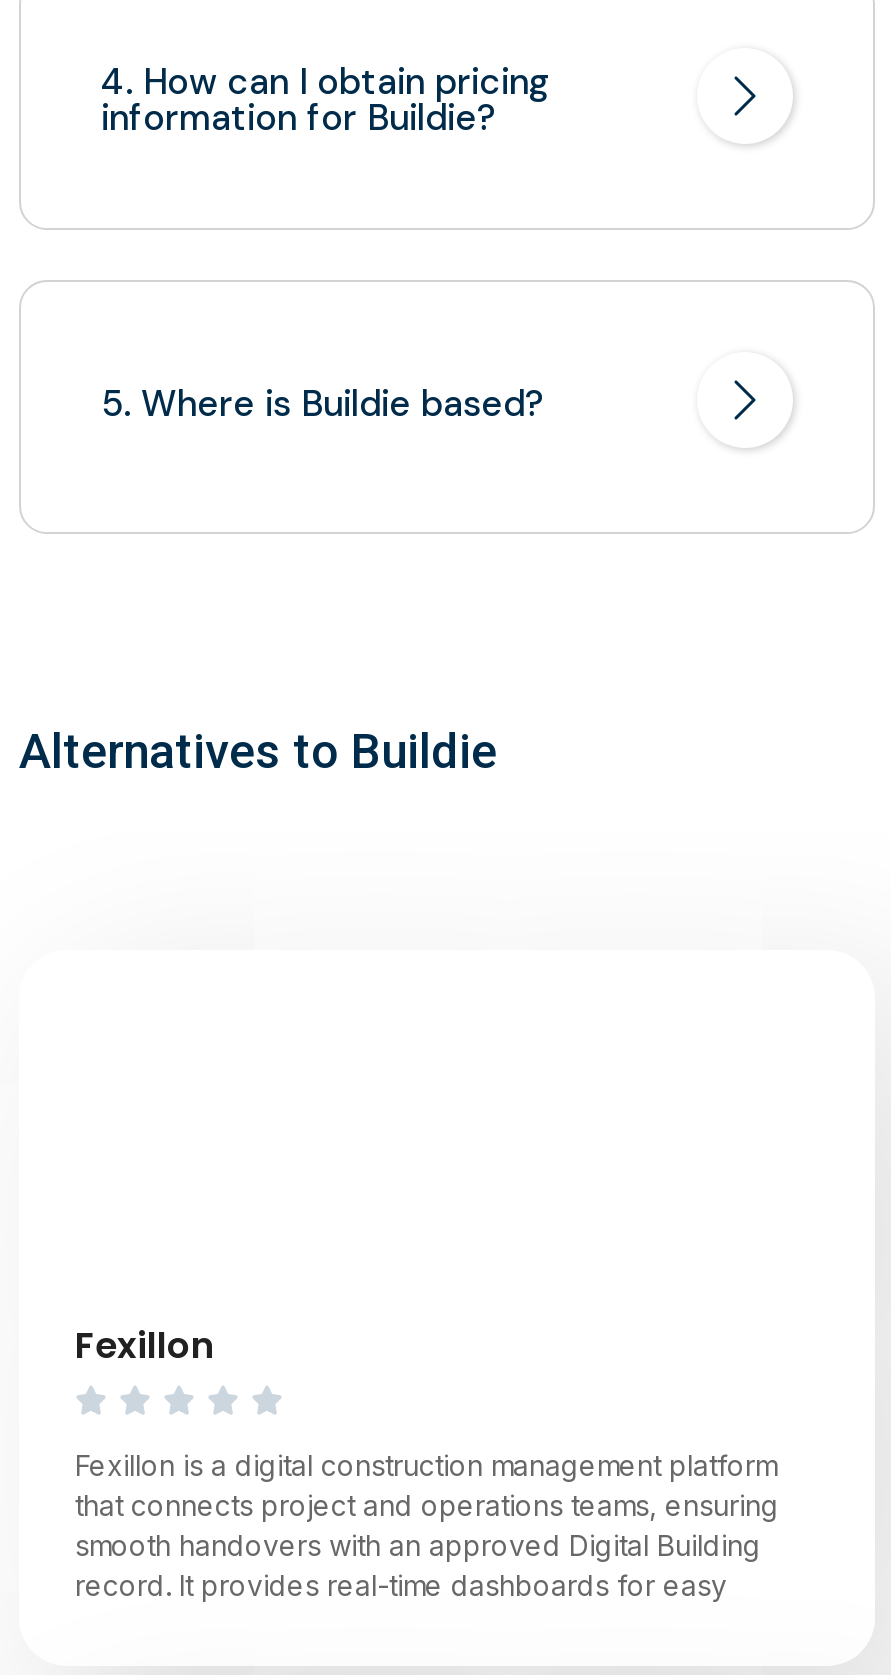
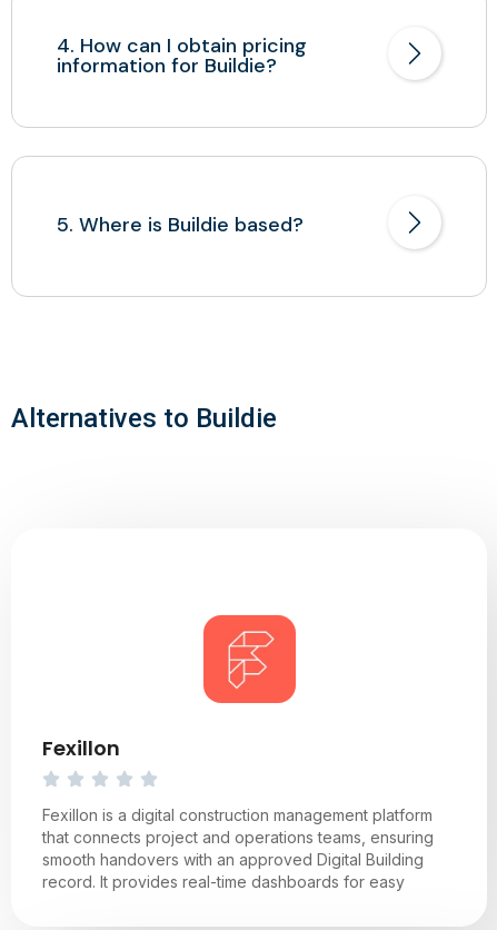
+ [image]
